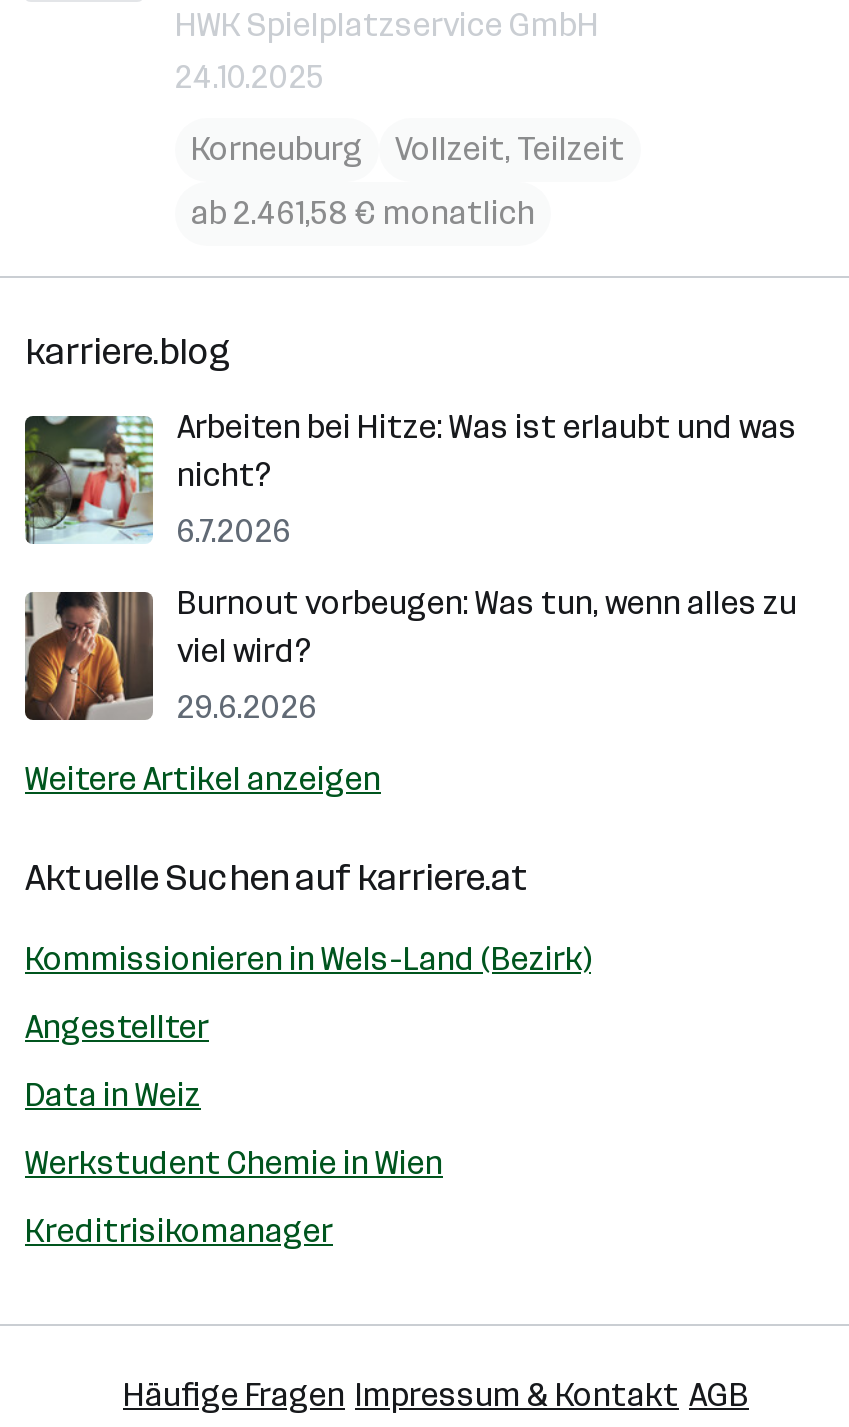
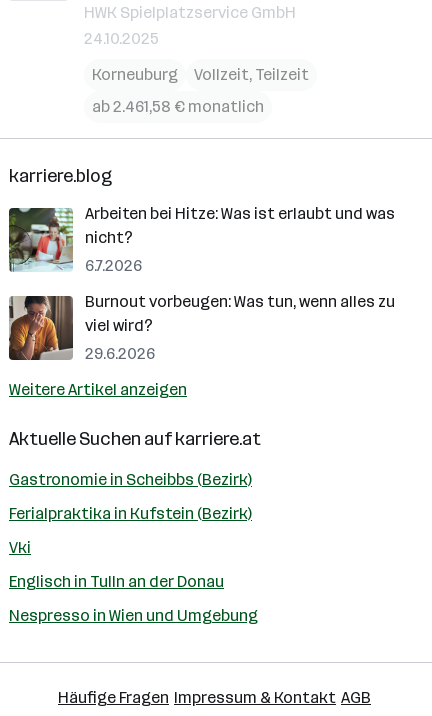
- Kommissionieren in Wels-Land (Bezirk)
+ Gastronomie in Scheibbs (Bezirk)

- Angestellter
+ Ferialpraktika in Kufstein (Bezirk)

- Data in Weiz
+ Vki

- Werkstudent Chemie in Wien
+ Englisch in Tulln an der Donau

- Kreditrisikomanager
+ Nespresso in Wien und Umgebung
